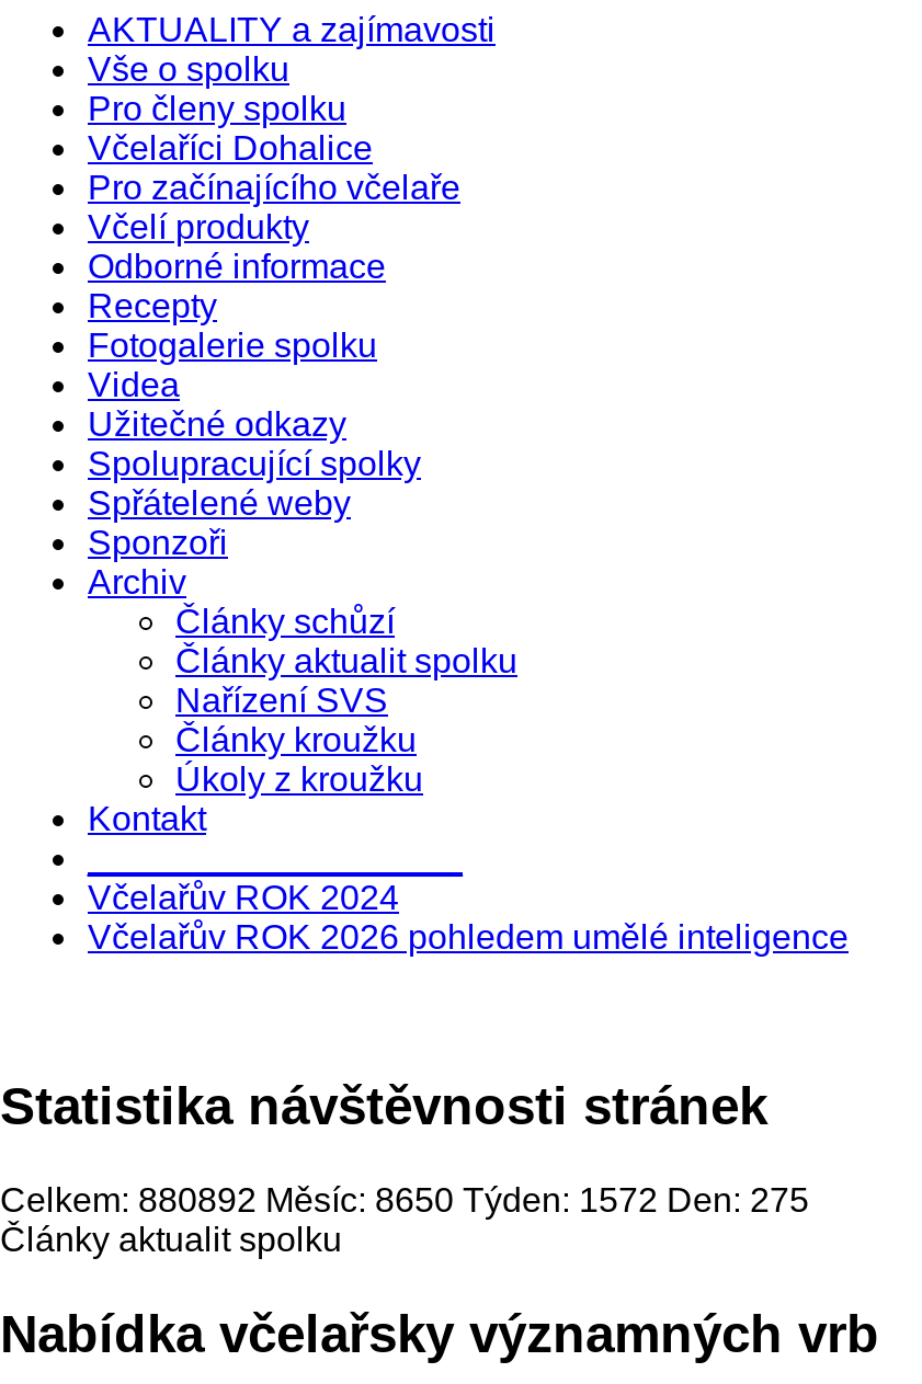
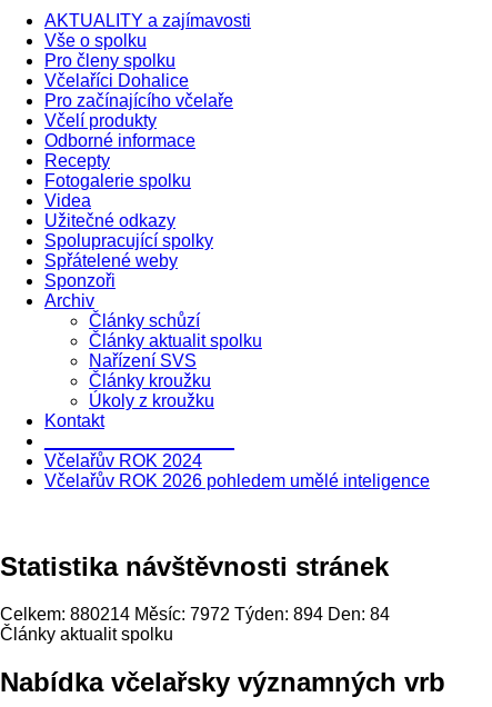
- Celkem: 880892 Měsíc: 8650 Týden: 1572 Den: 275
+ Celkem: 880214 Měsíc: 7972 Týden: 894 Den: 84
